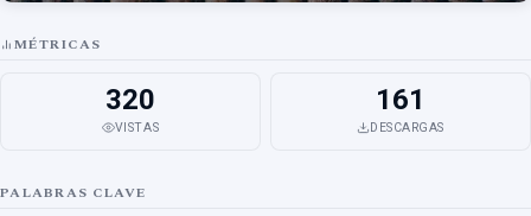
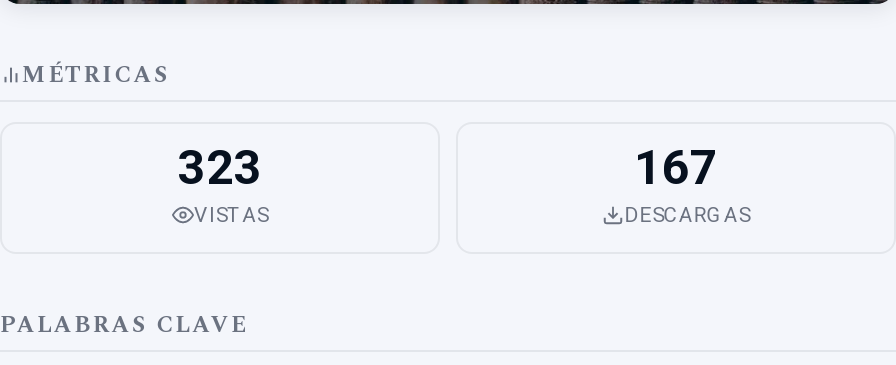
- 320
+ 323

- 161
+ 167
